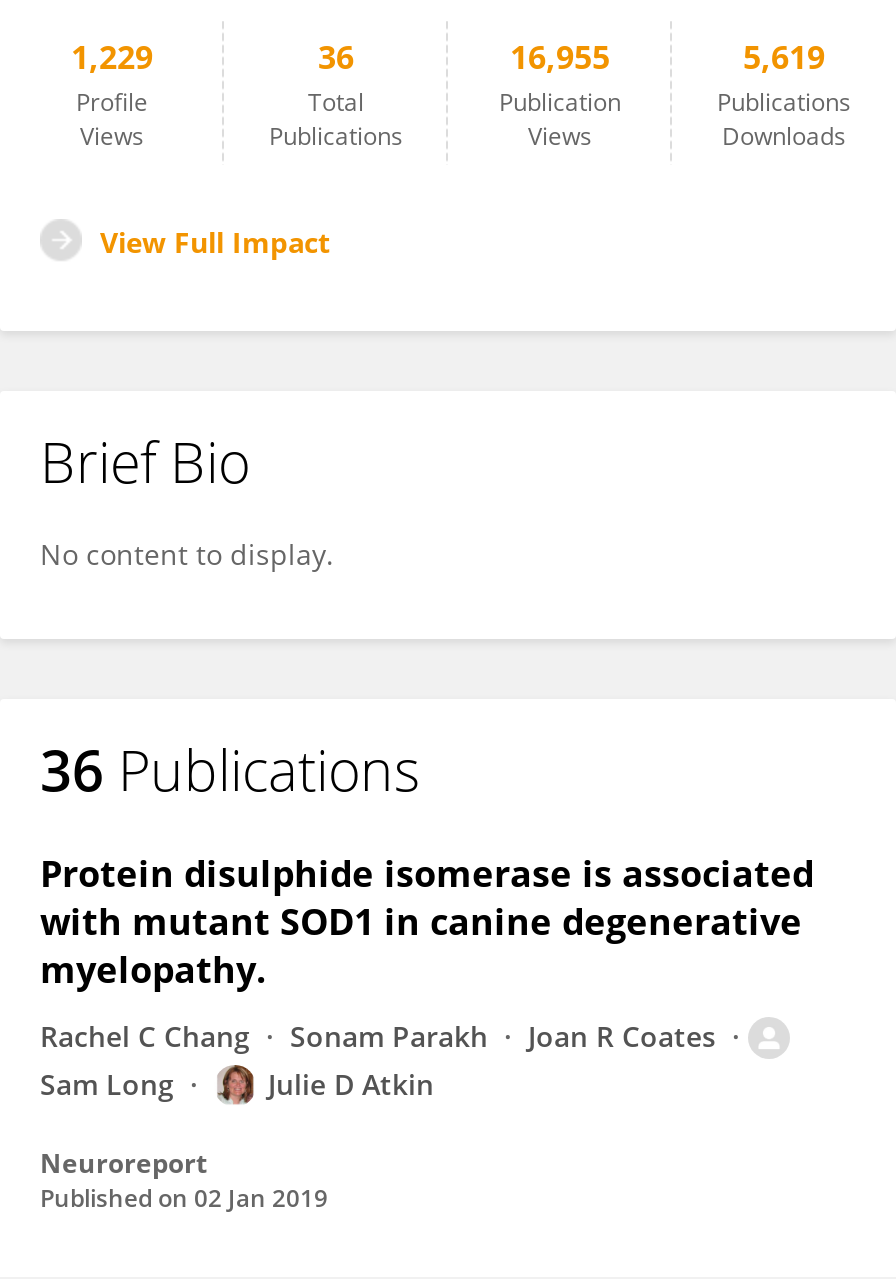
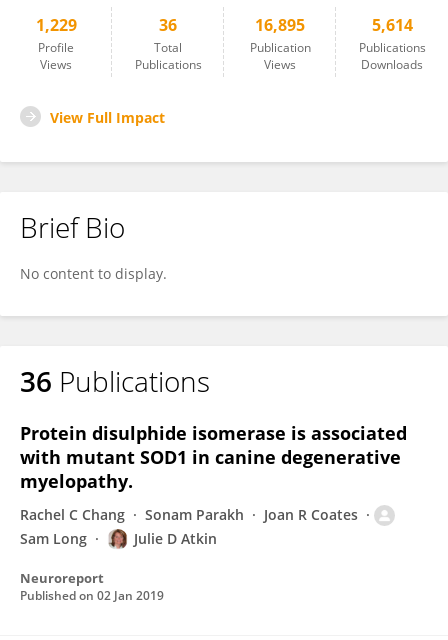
- 16,955
+ 16,895

- 5,619
+ 5,614
